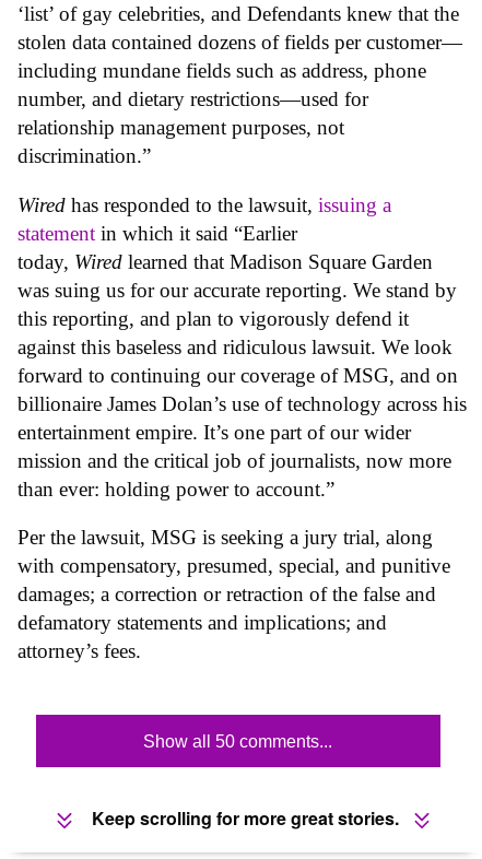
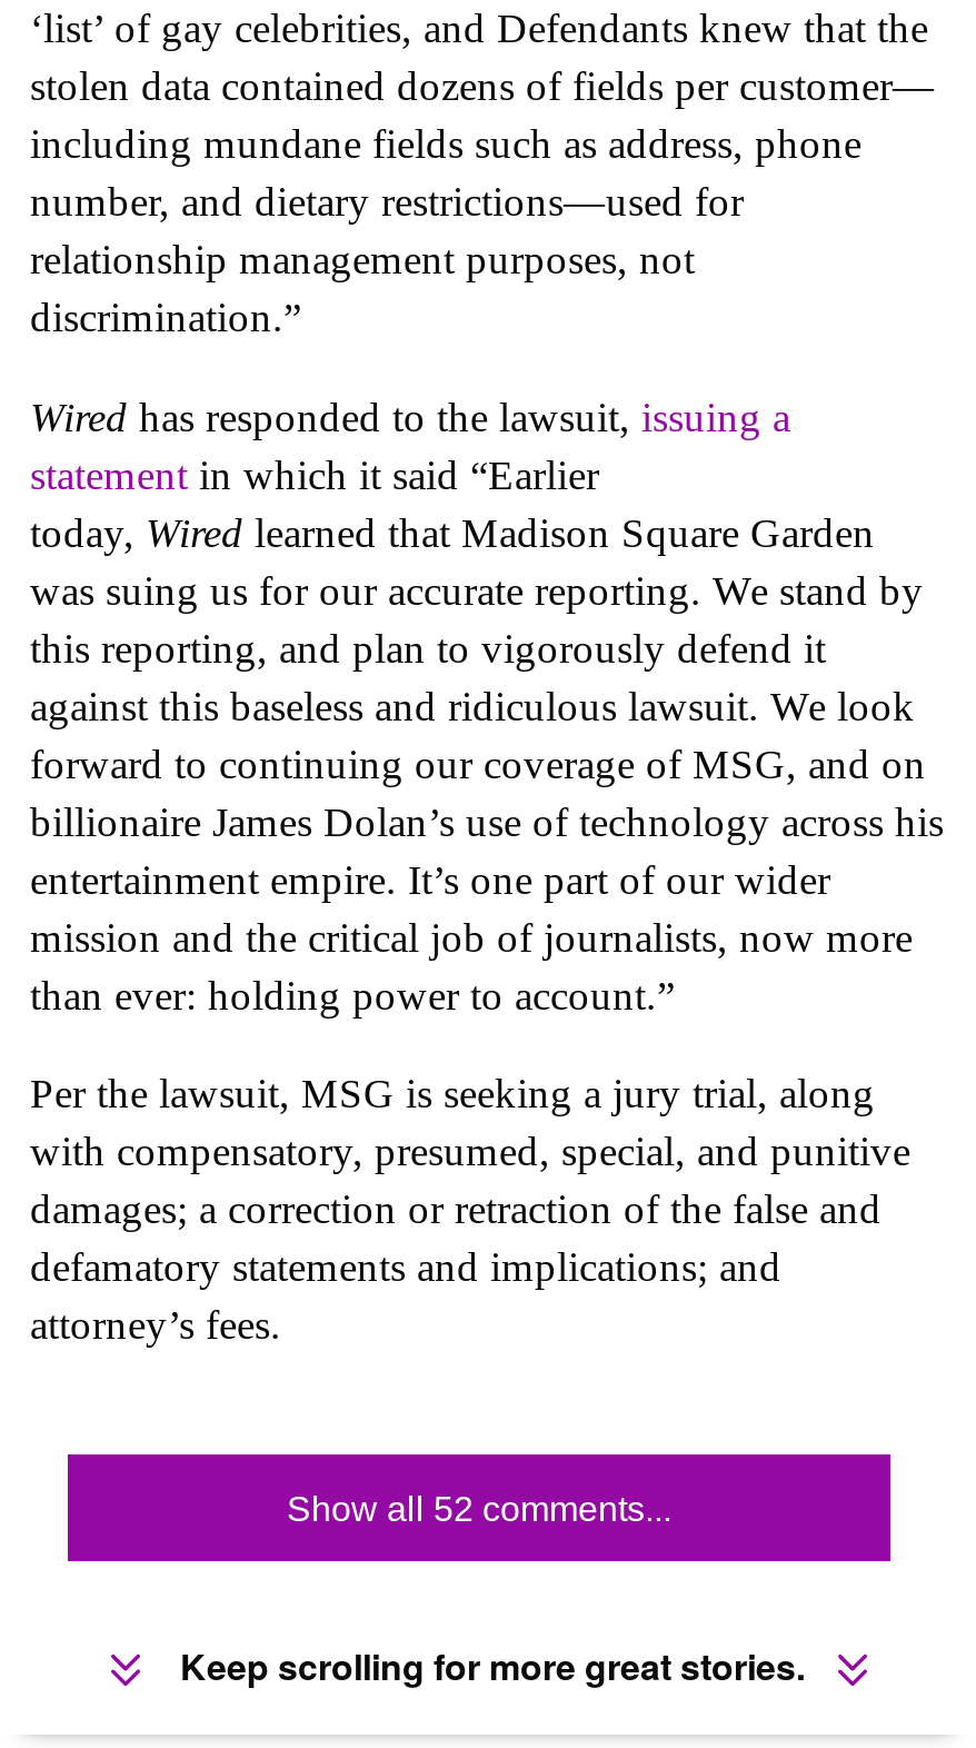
- Show all 50 comments...
+ Show all 52 comments...
